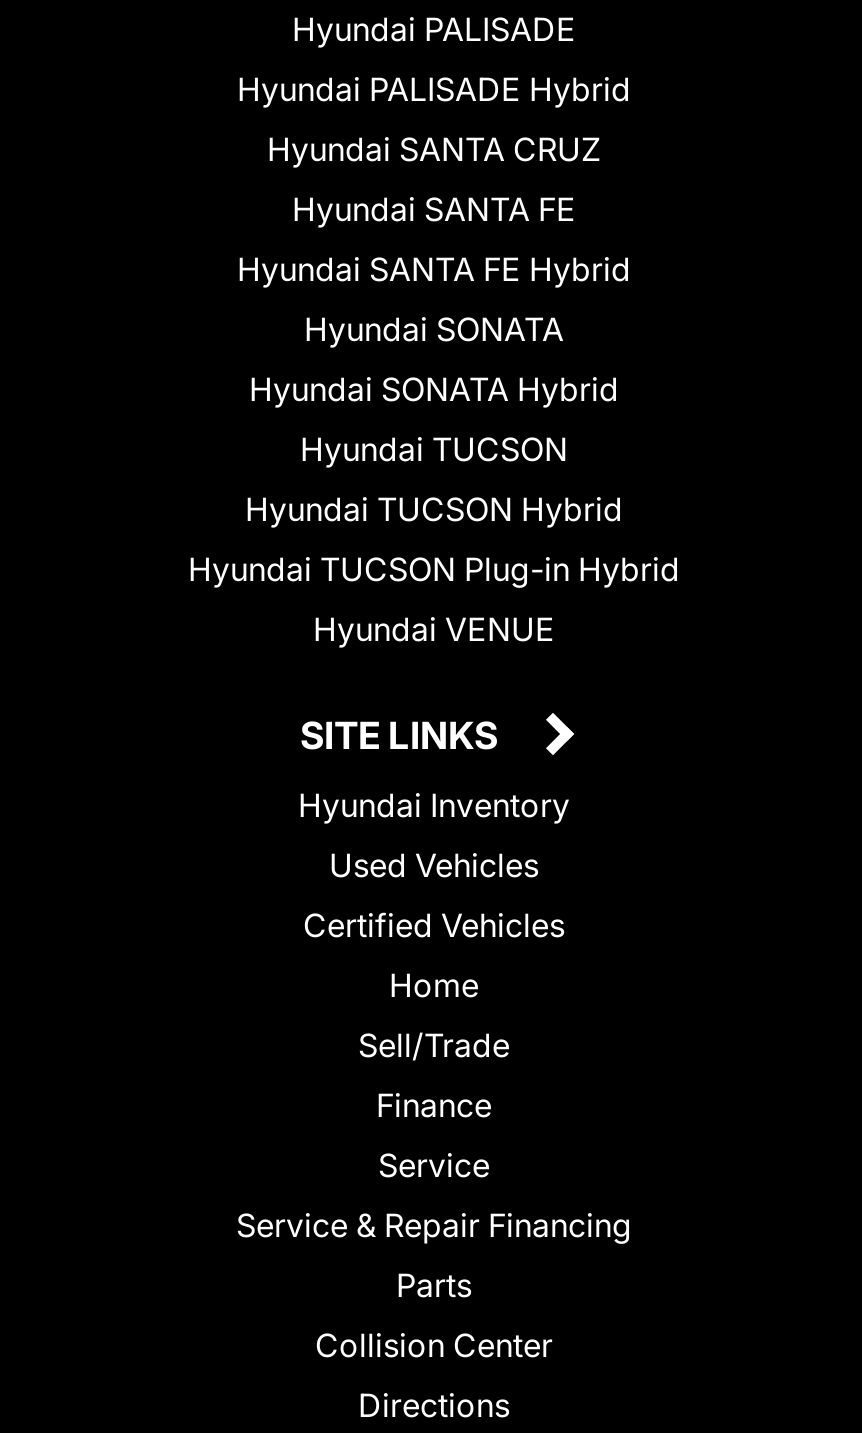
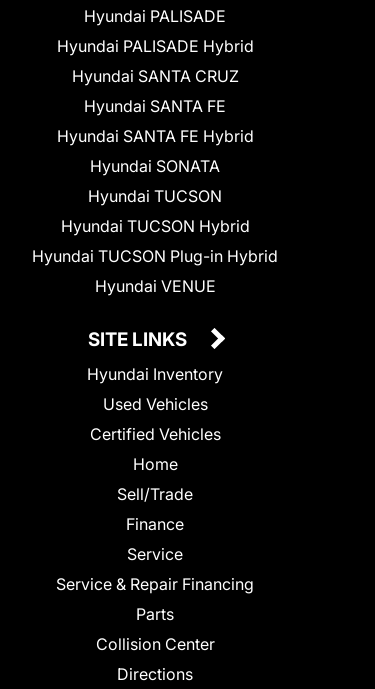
- Hyundai SONATA Hybrid
